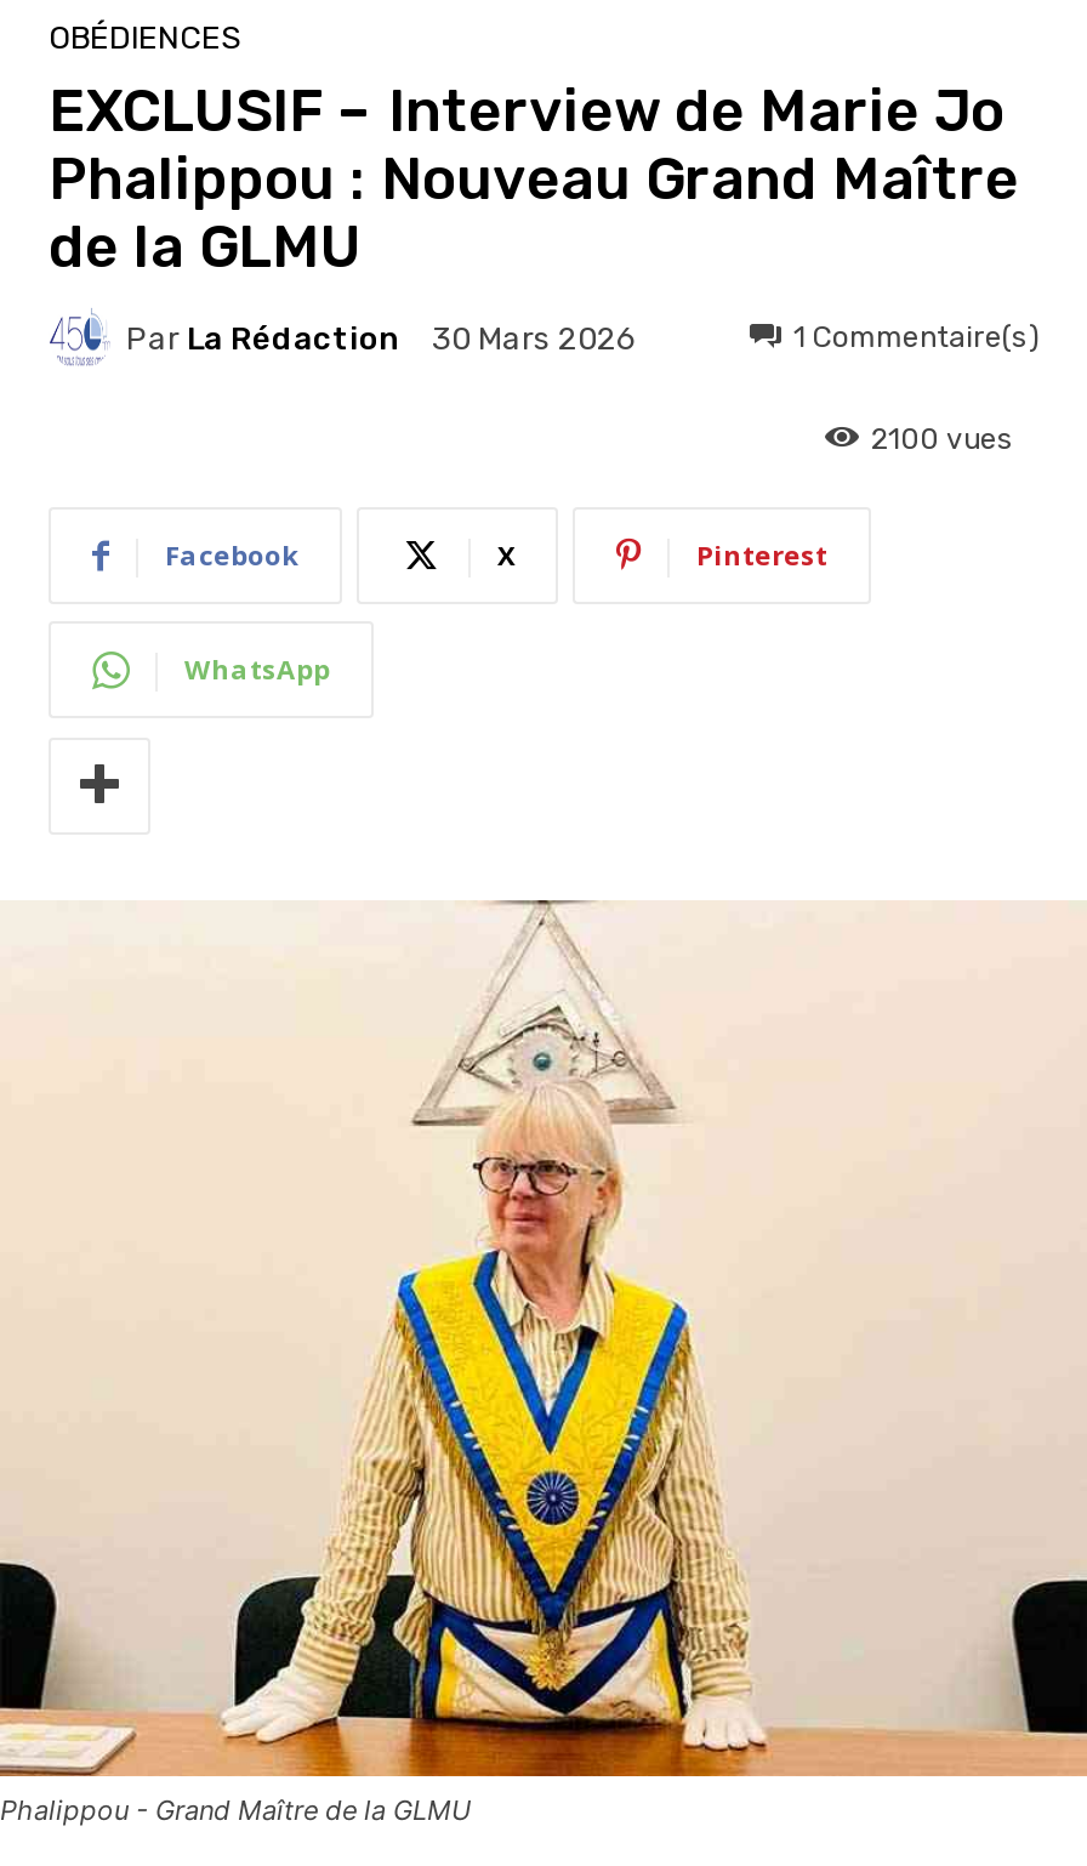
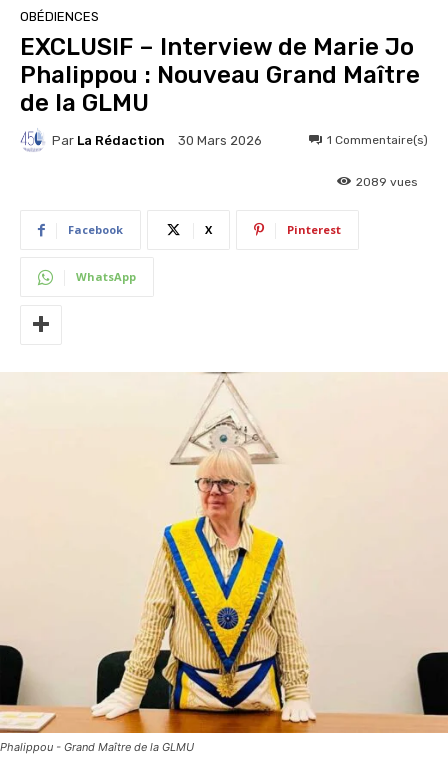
- 2100 vues
+ 2089 vues
